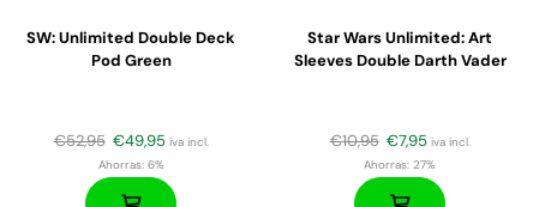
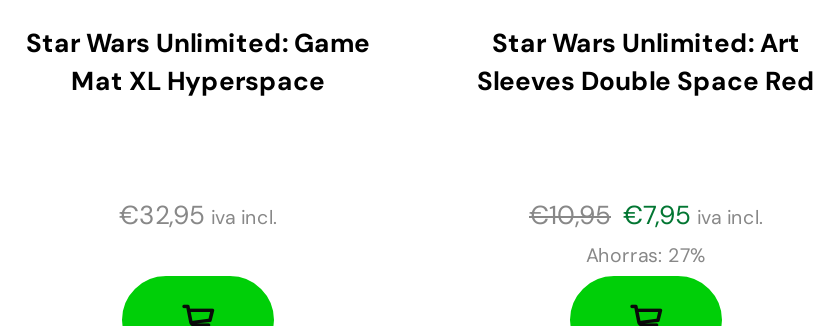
- SW: Unlimited Double Deck
- Pod Green
+ Star Wars Unlimited: Game
+ Mat XL Hyperspace

- Sleeves Double Darth Vader
+ Sleeves Double Space Red

- €52,95 €49,95 iva incl.
- Ahorras: 6%
+ €32,95 iva incl.
